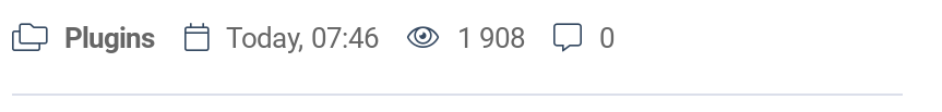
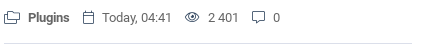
- Today, 07:46
+ Today, 04:41

- 1 908
+ 2 401
